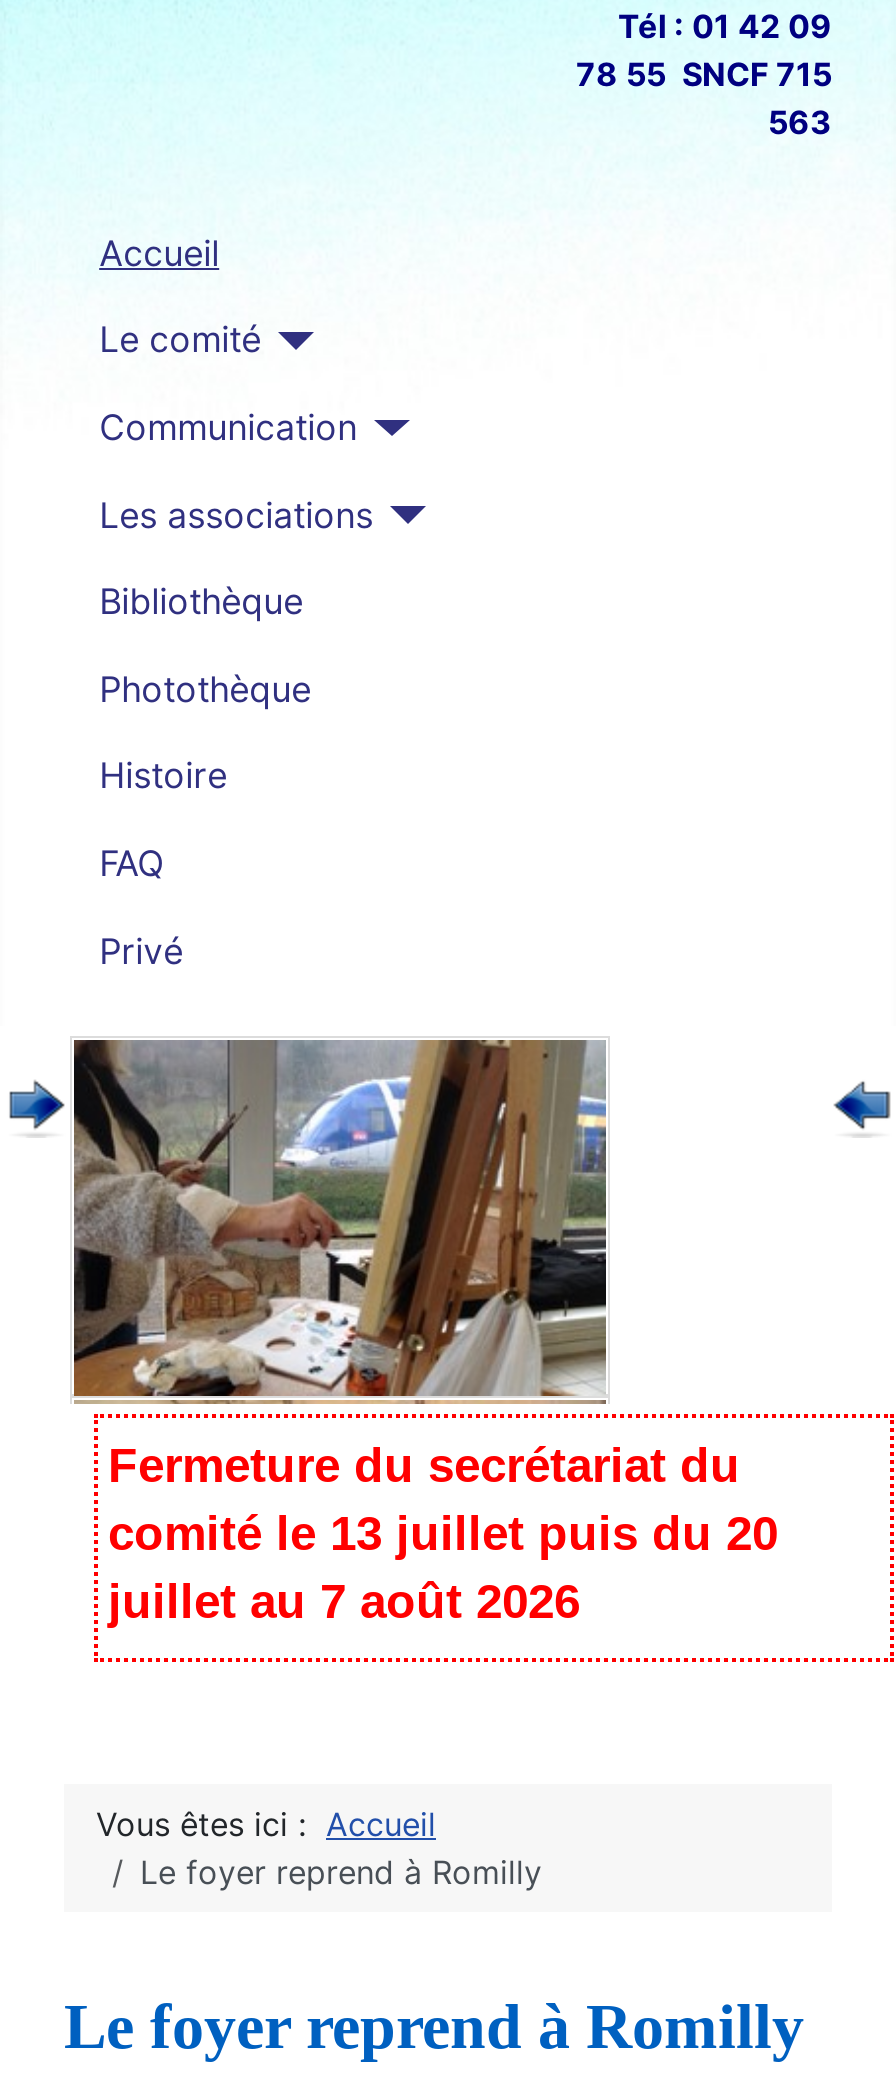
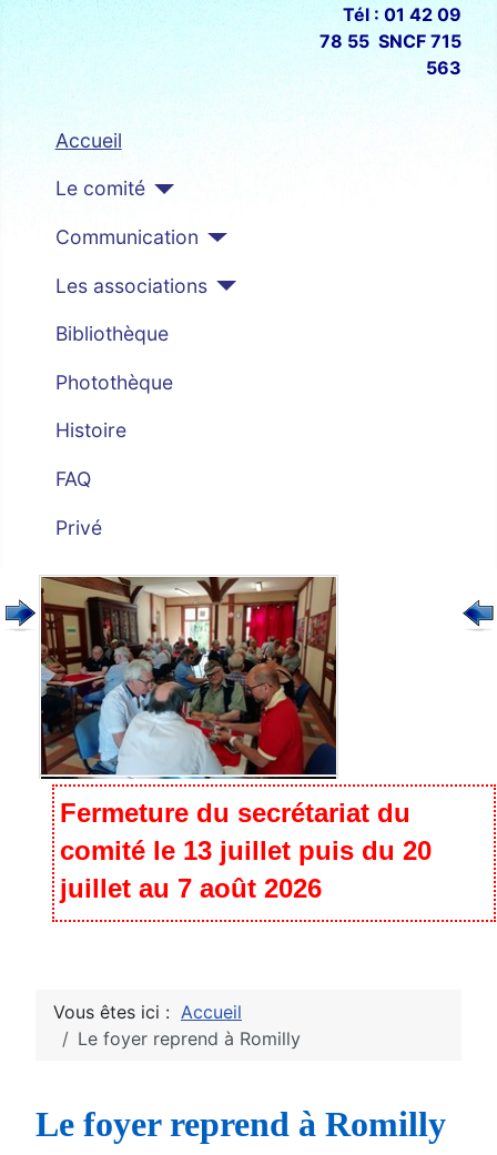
- [image]
+ [image]
